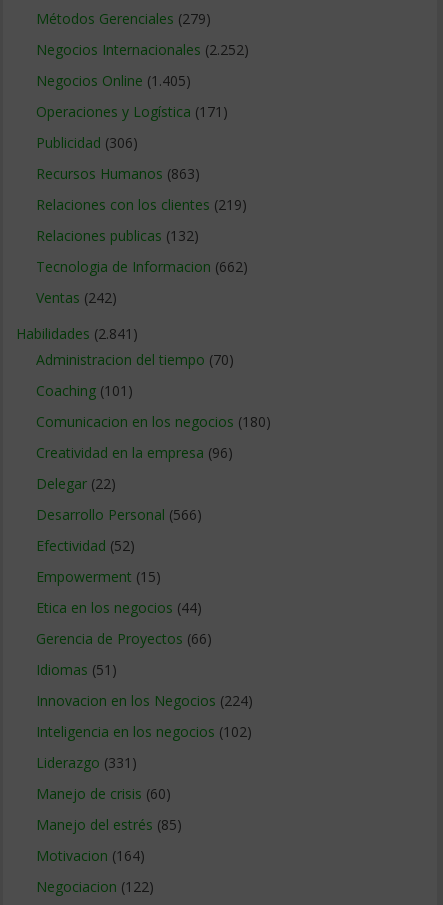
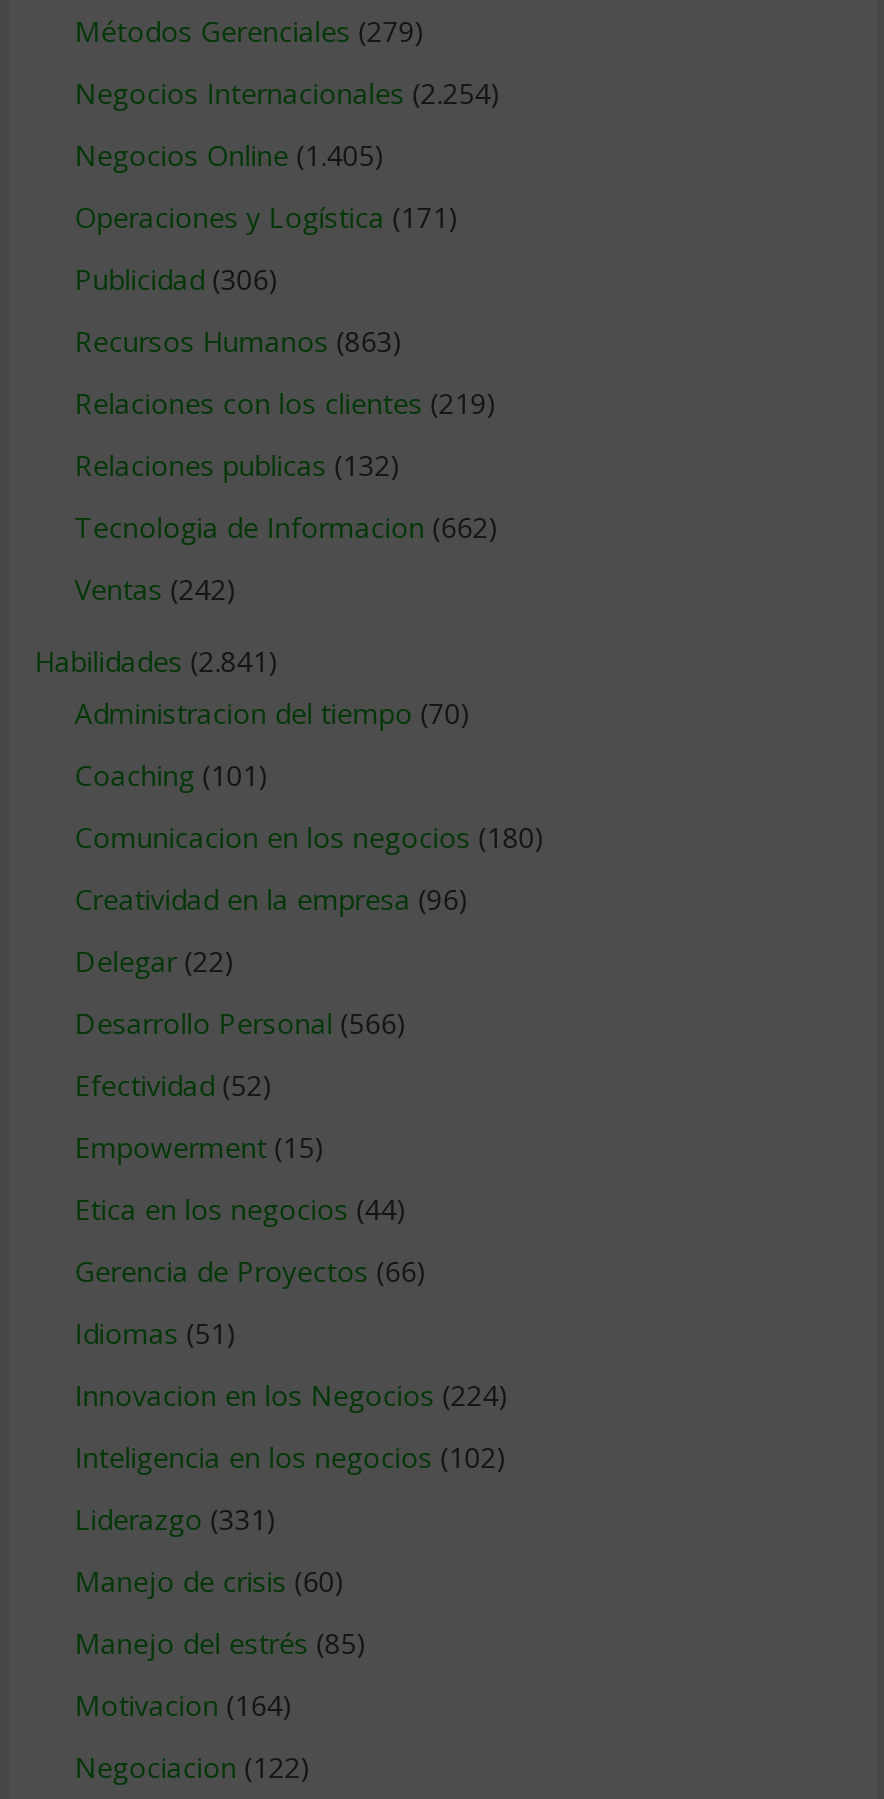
- Negocios Internacionales (2.252)
+ Negocios Internacionales (2.254)
